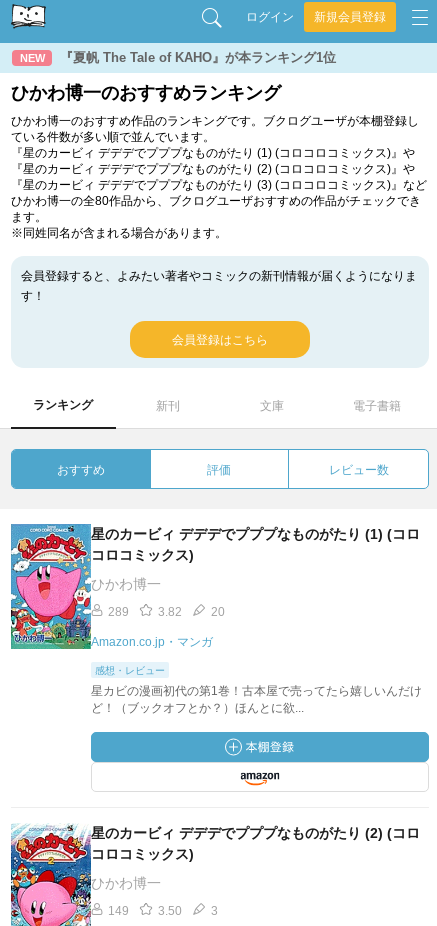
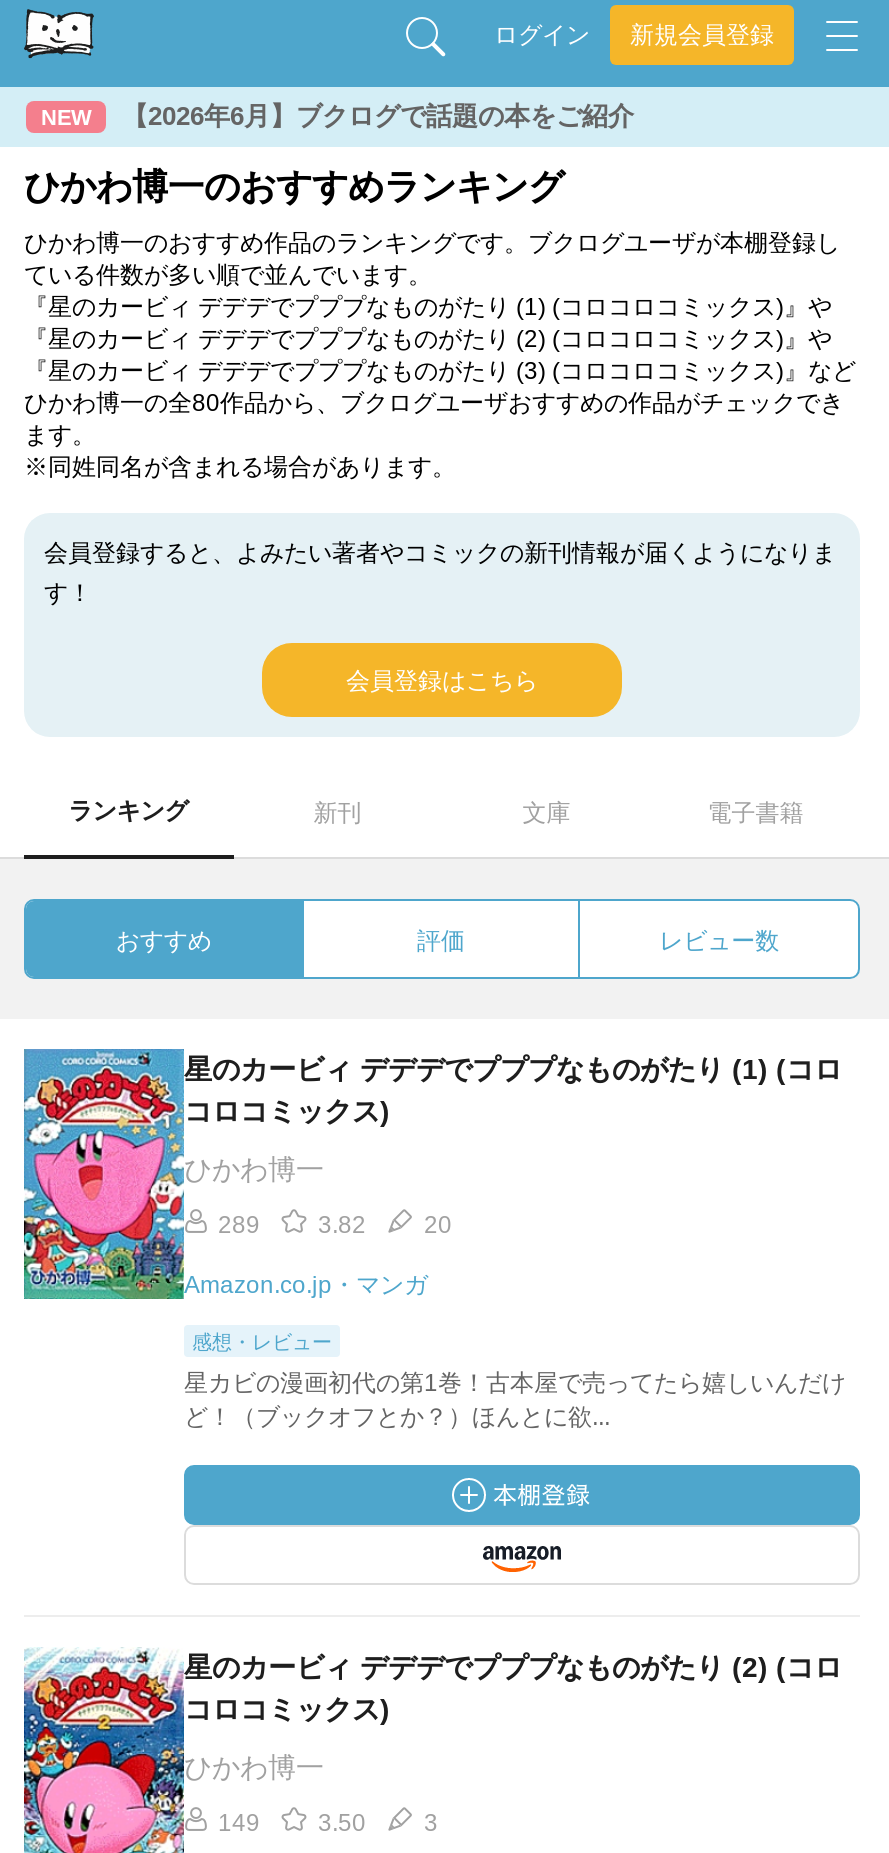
- 『夏帆 The Tale of KAHO』が本ランキング1位
+ 【2026年6月】ブクログで話題の本をご紹介
